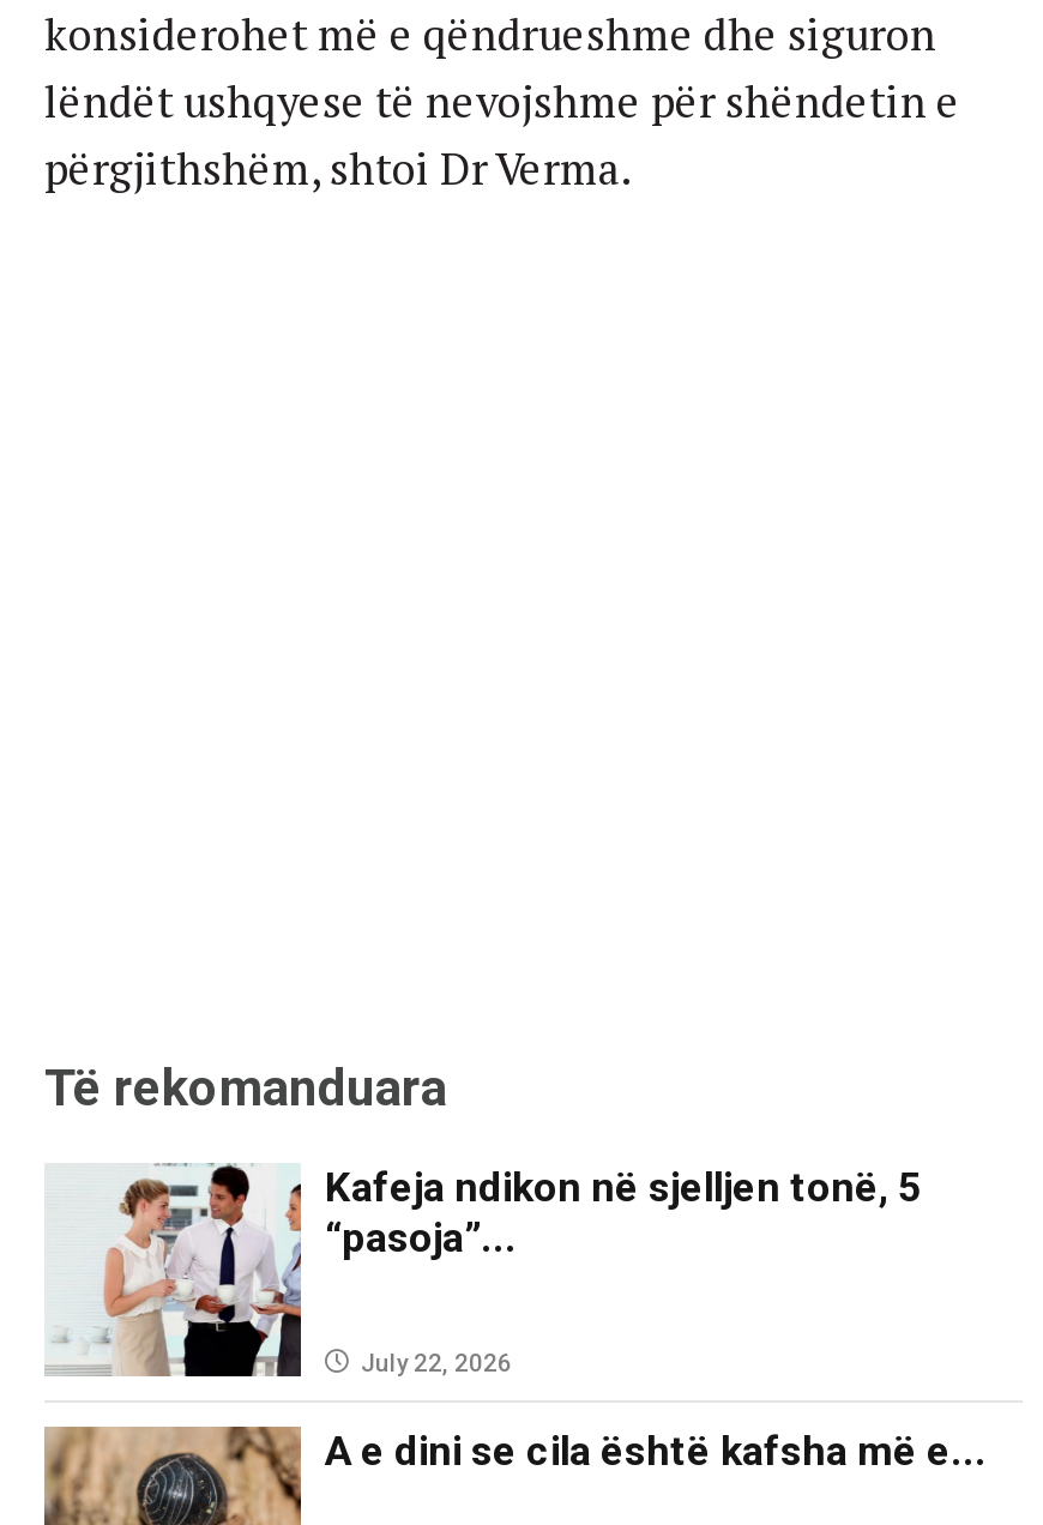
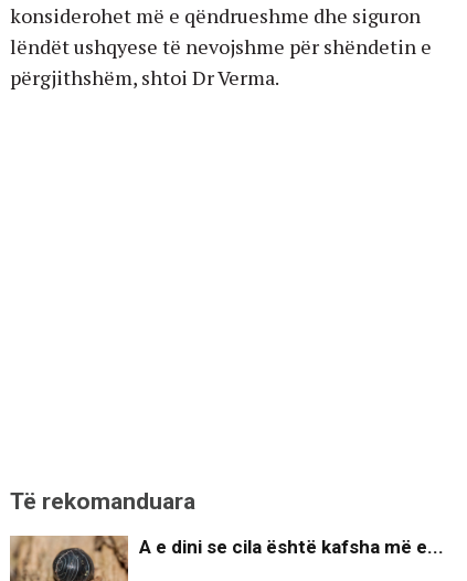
- [image]
- Kafeja ndikon në sjelljen tonë, 5
- “pasoja”...
- July 22, 2026
